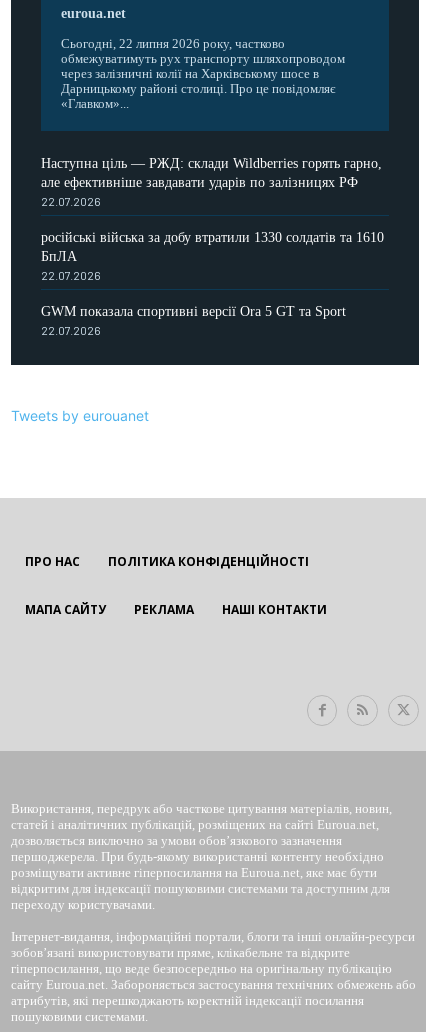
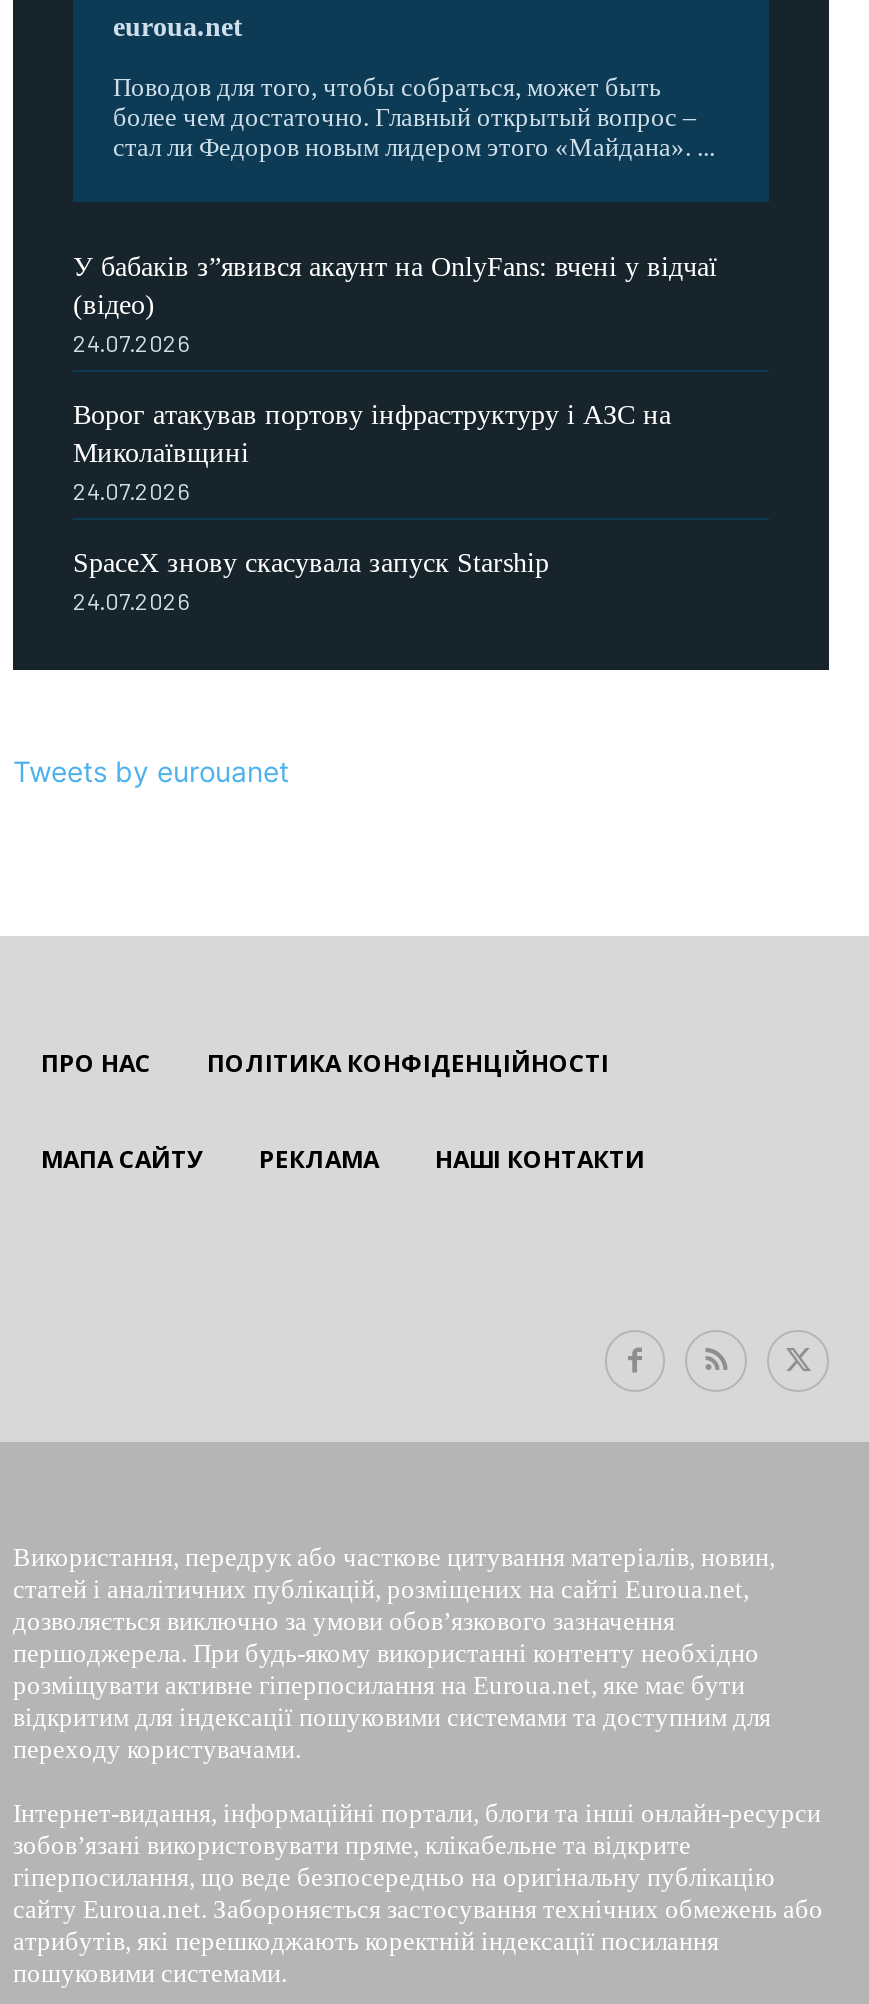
- Сьогодні, 22 липня 2026 року, частково
- обмежуватимуть рух транспорту шляхопроводом
- через залізничні колії на Харківському шосе в
- Дарницькому районі столиці. Про це повідомляє
- «Главком»...
+ Поводов для того, чтобы собраться, может быть
+ более чем достаточно. Главный открытый вопрос –
+ стал ли Федоров новым лидером этого «Майдана». ...

- Наступна ціль — РЖД: склади Wildberries горять гарно,
- але ефективніше завдавати ударів по залізницях РФ
- 22.07.2026
+ У бабаків з”явився акаунт на OnlyFans: вчені у відчаї
+ (відео)
+ 24.07.2026

- російські війська за добу втратили 1330 солдатів та 1610
- БпЛА
- 22.07.2026
+ Ворог атакував портову інфраструктуру і АЗС на
+ Миколаївщині
+ 24.07.2026

- GWM показала спортивні версії Ora 5 GT та Sport
- 22.07.2026
+ SpaceX знову скасувала запуск Starship
+ 24.07.2026
